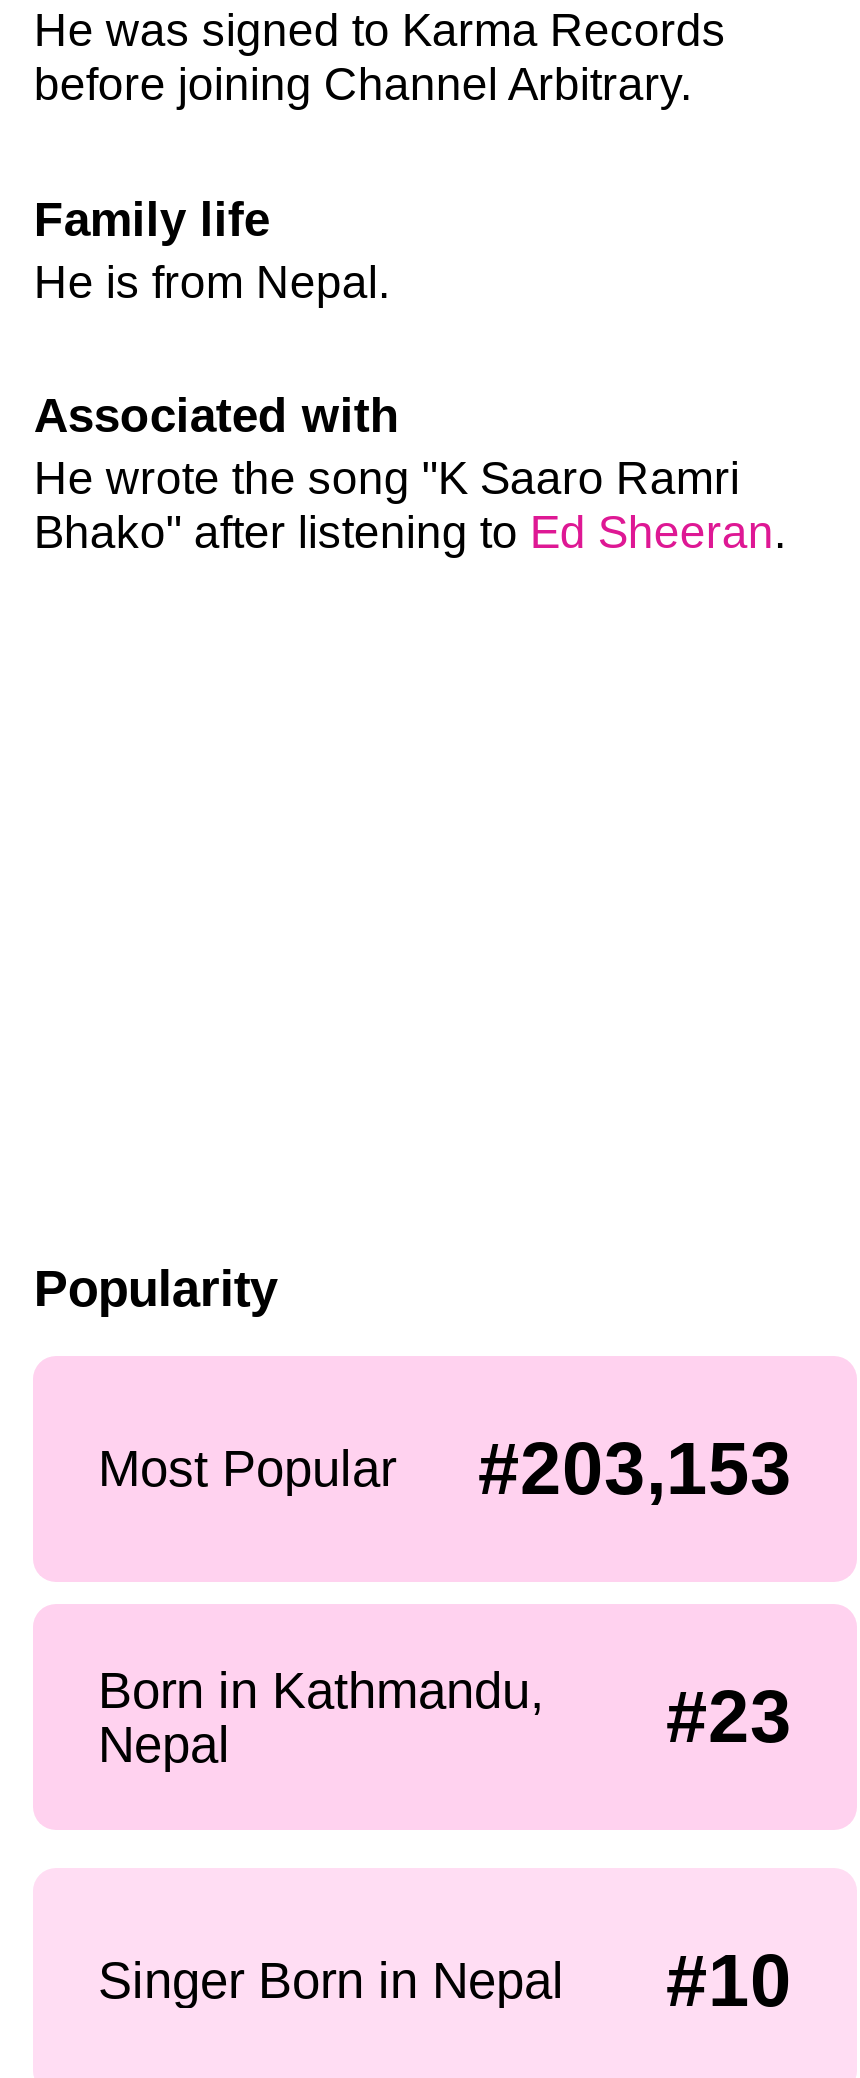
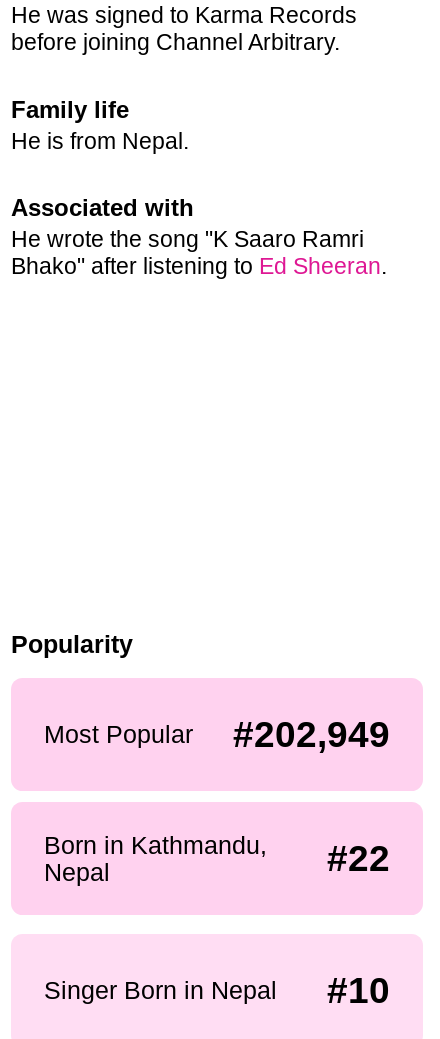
- Most Popular #203,153
+ Most Popular #202,949

- #23
+ #22
